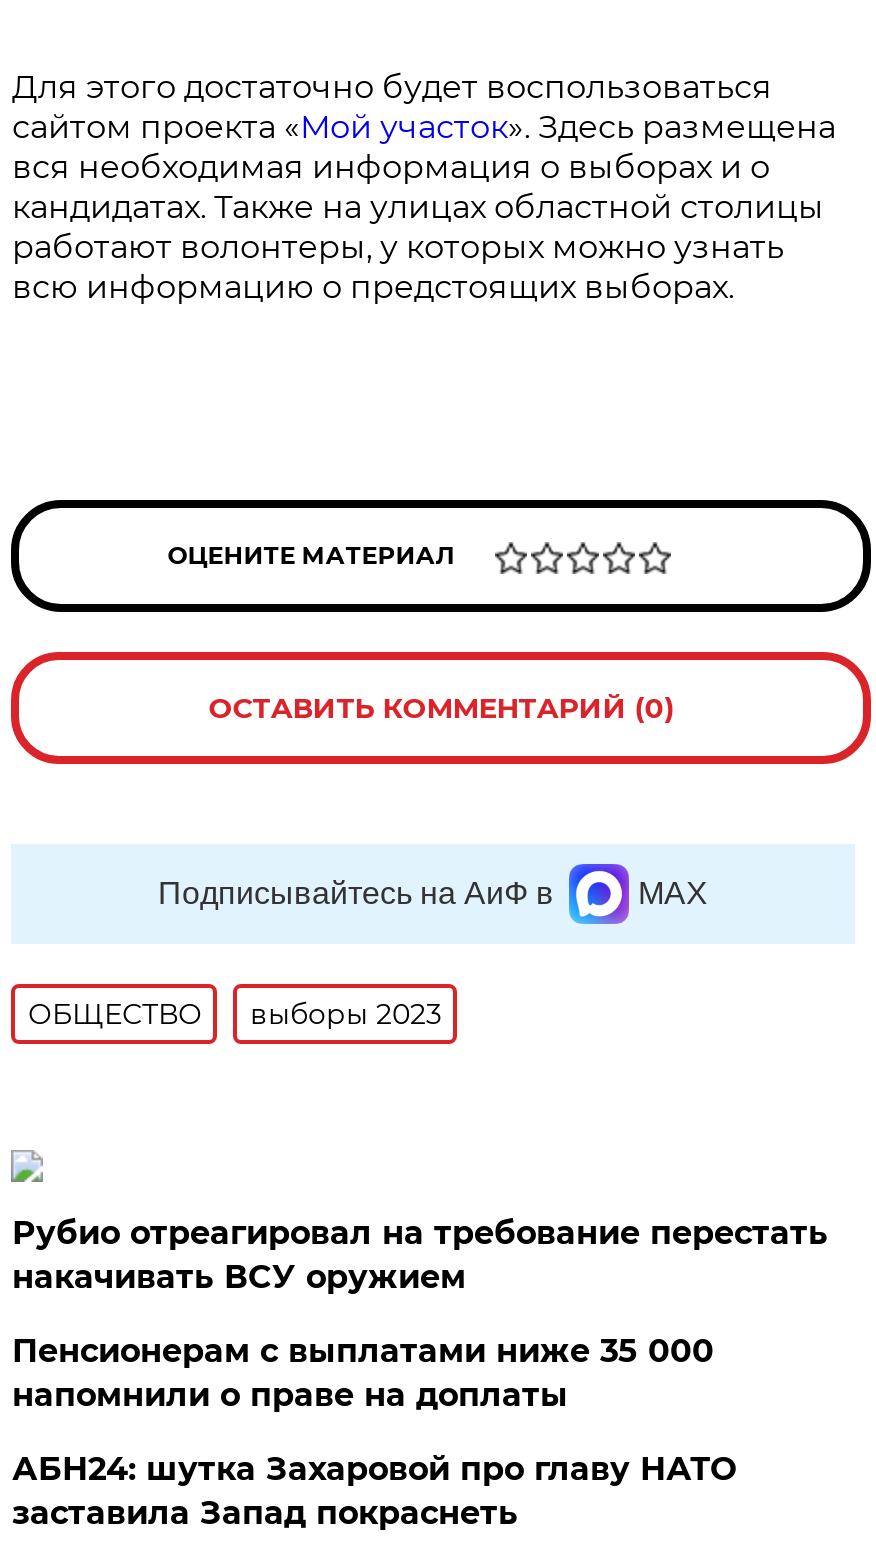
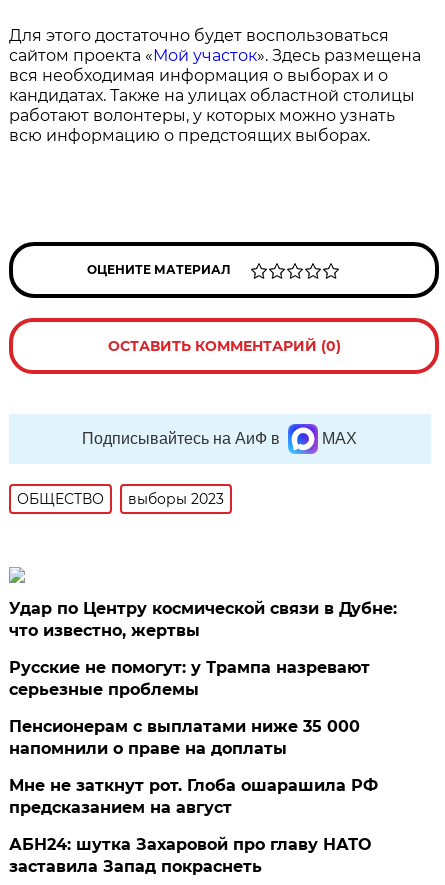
- Рубио отреагировал на требование перестать
- накачивать ВСУ оружием
+ Удар по Центру космической связи в Дубне:
+ что известно, жертвы
+ Русские не помогут: у Трампа назревают
+ серьезные проблемы

+ Мне не заткнут рот. Глоба ошарашила РФ
+ предсказанием на август
